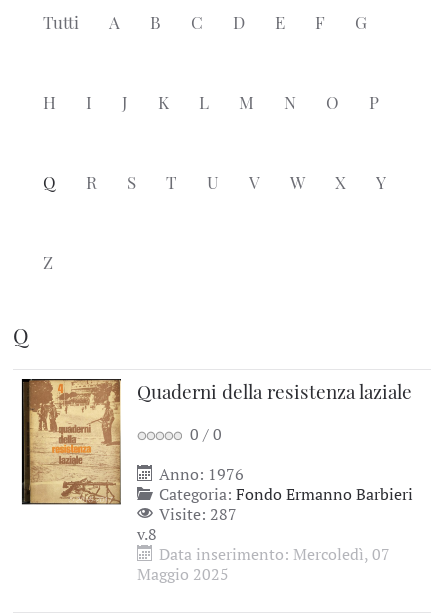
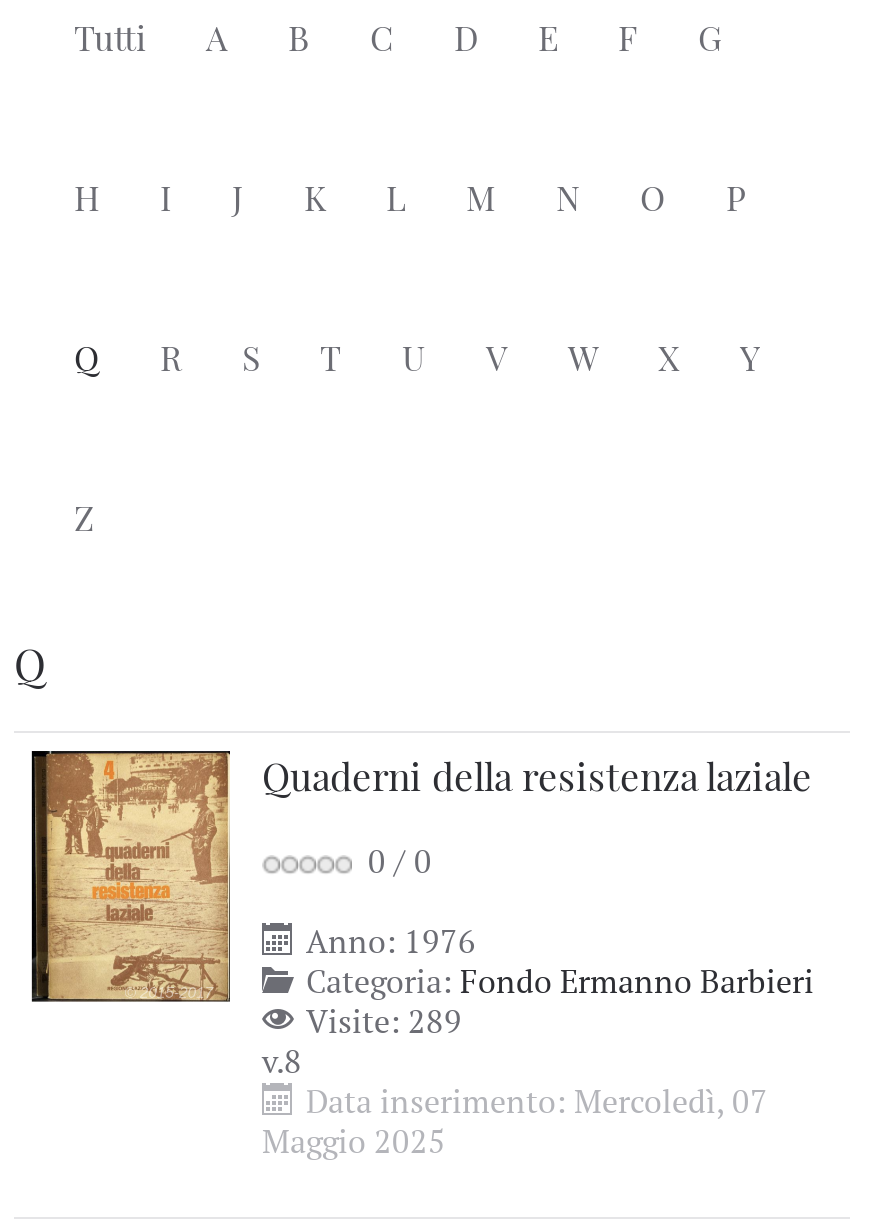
- Visite: 287
+ Visite: 289
